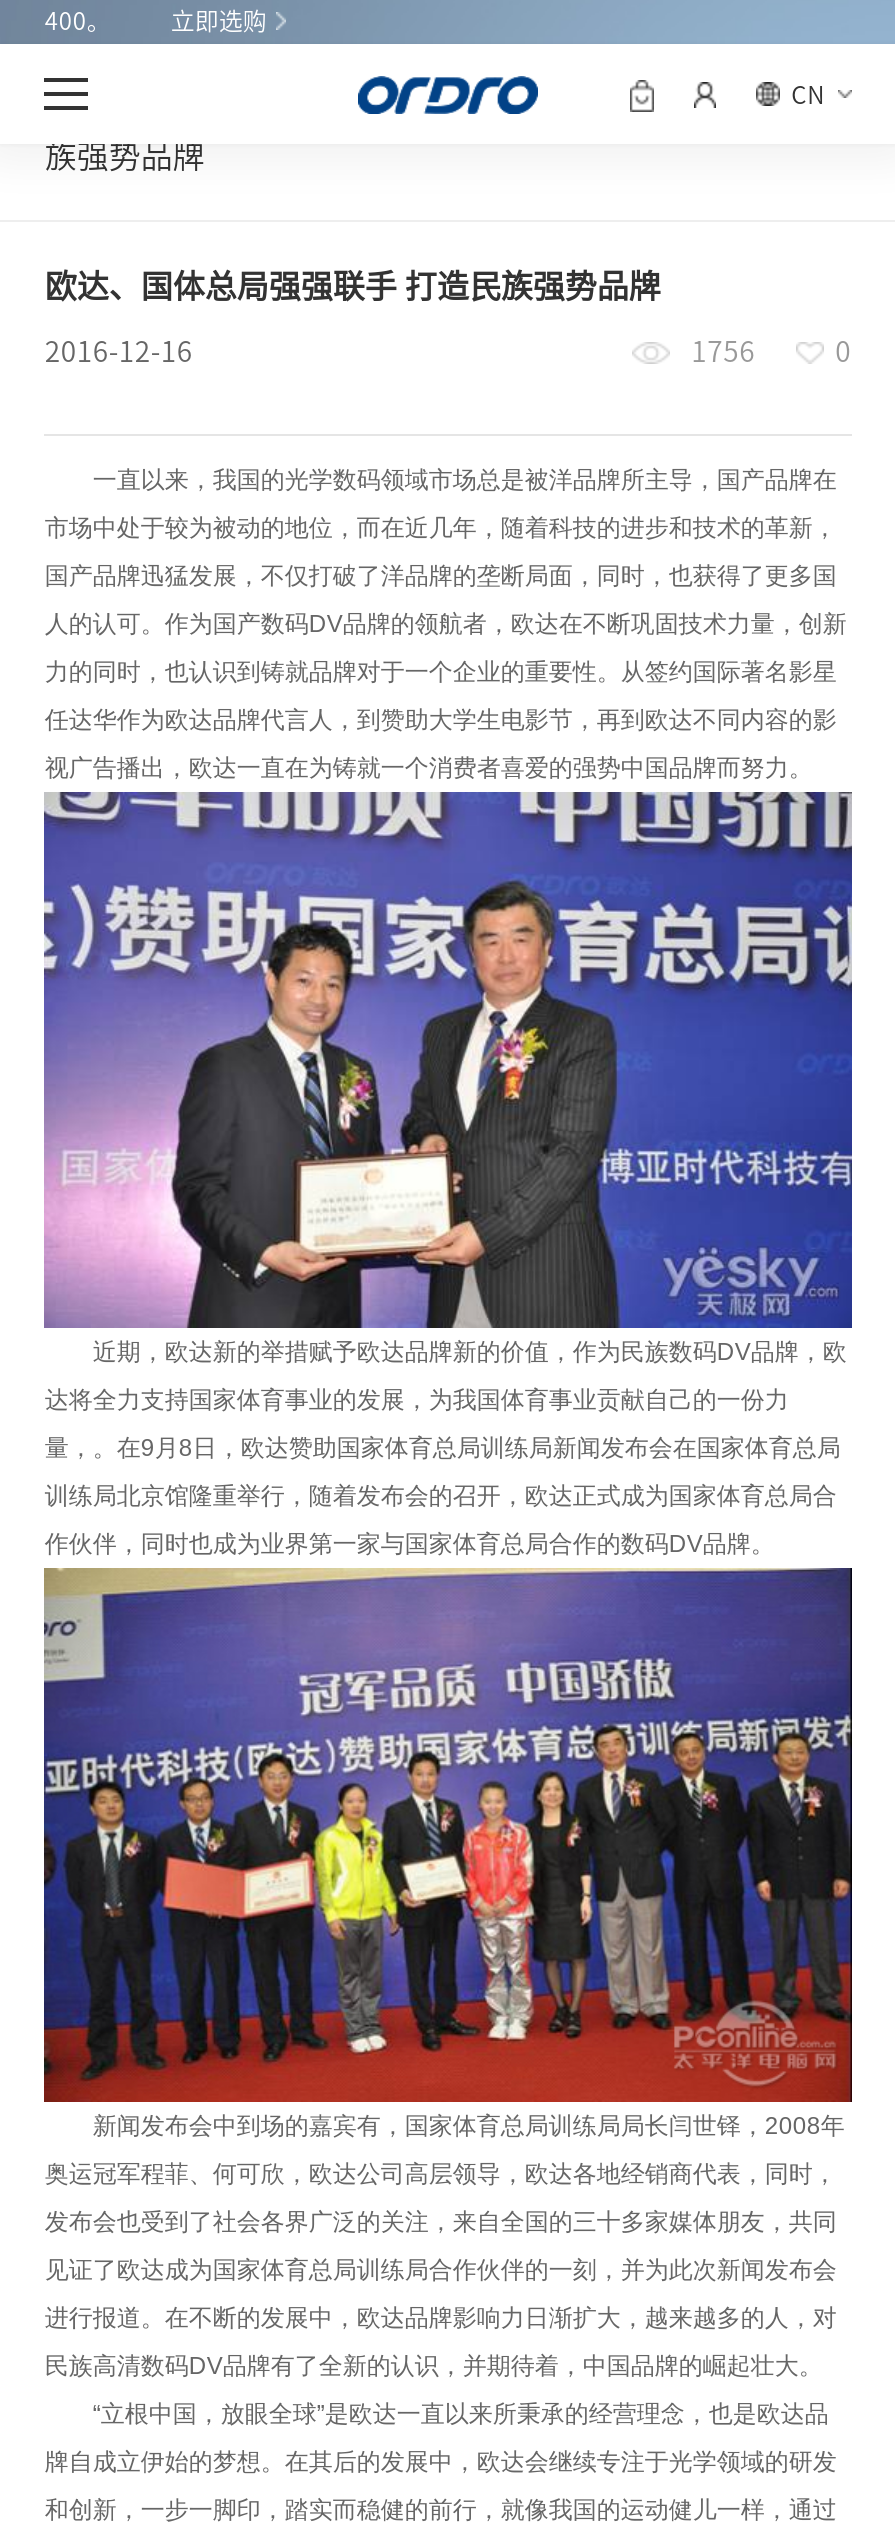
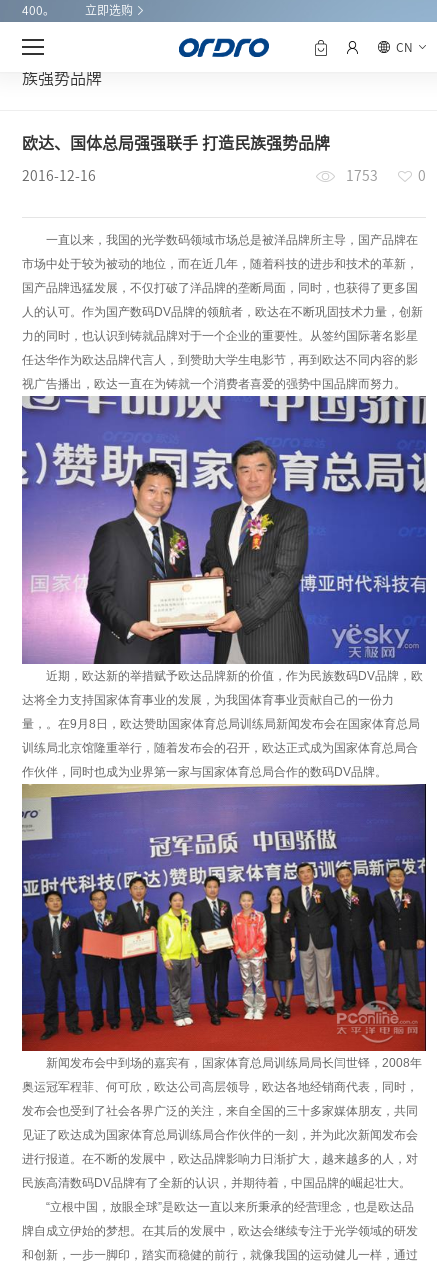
- 1756
+ 1753
